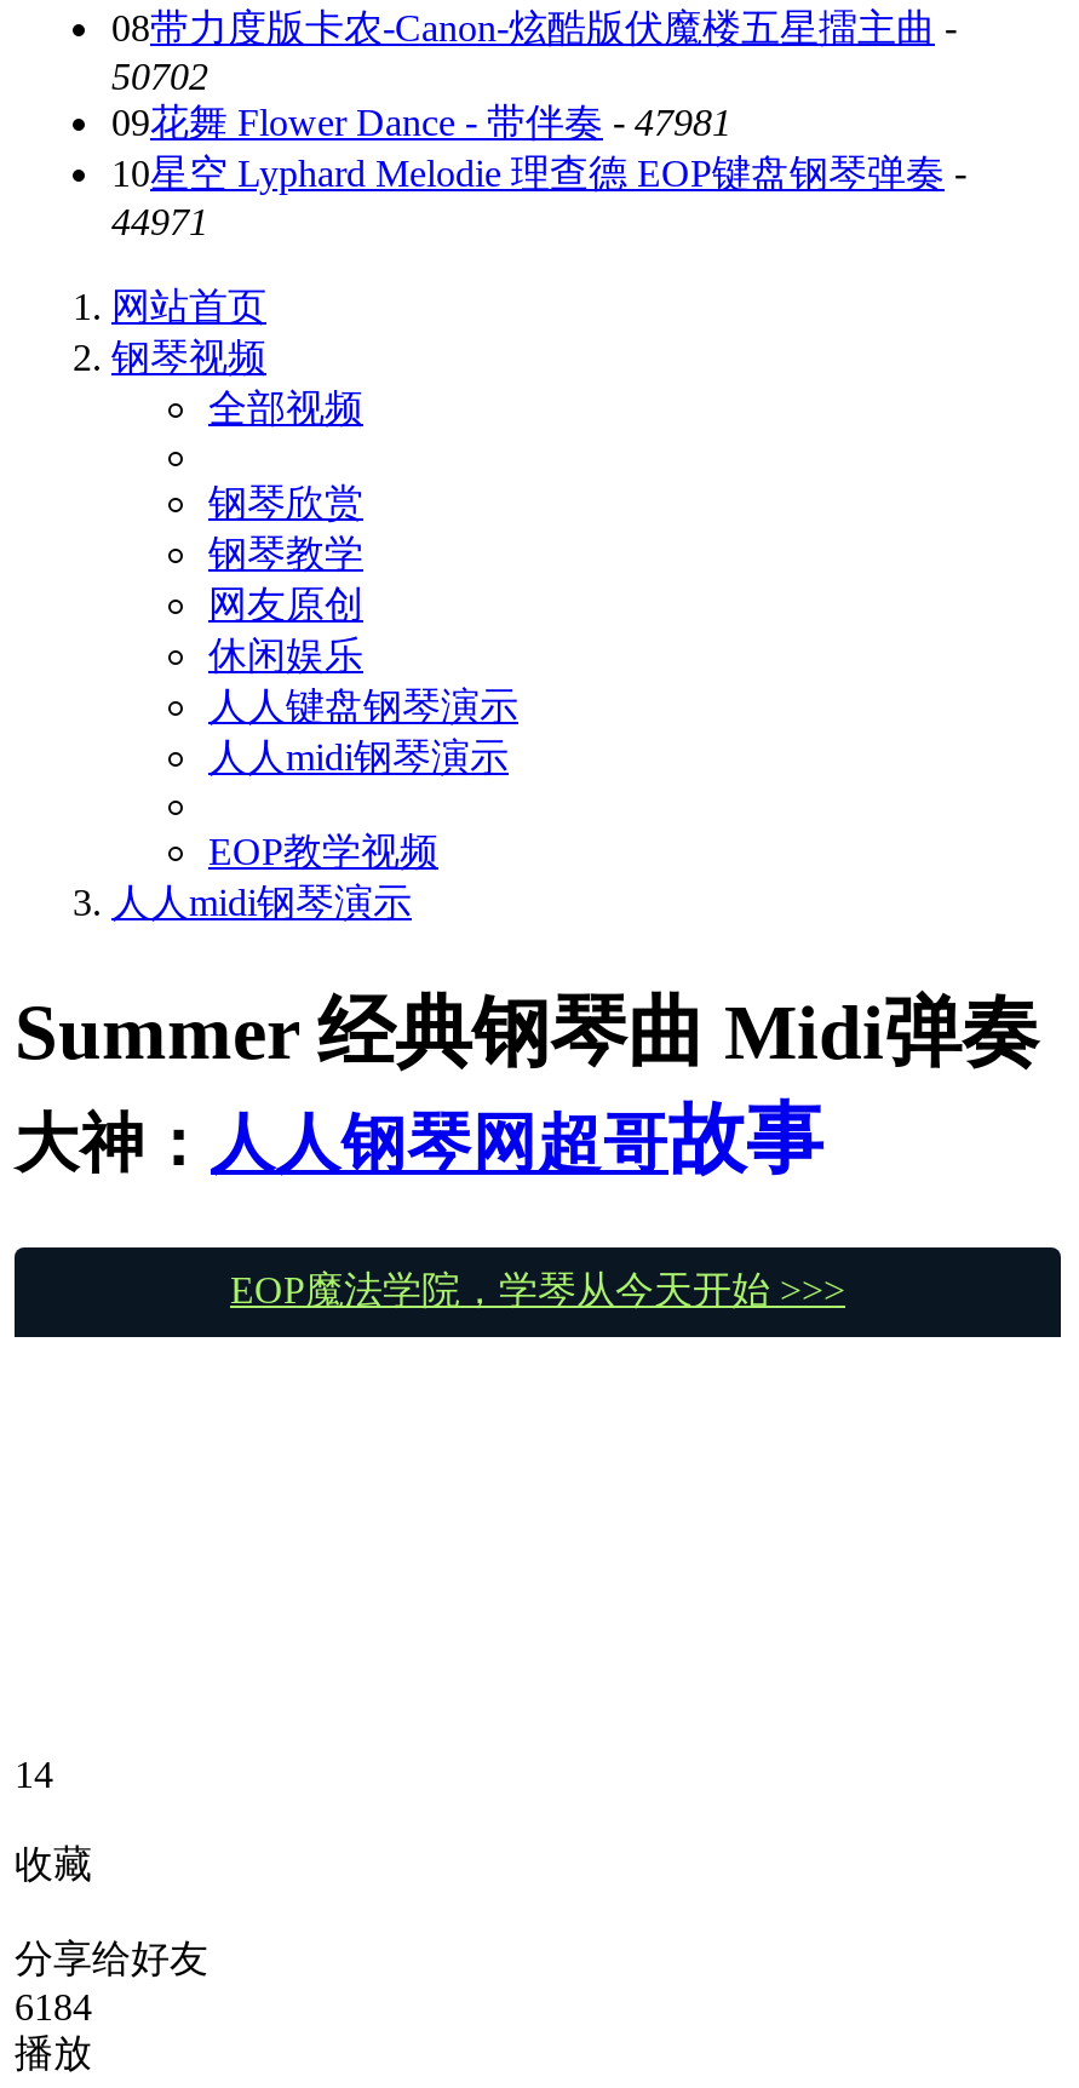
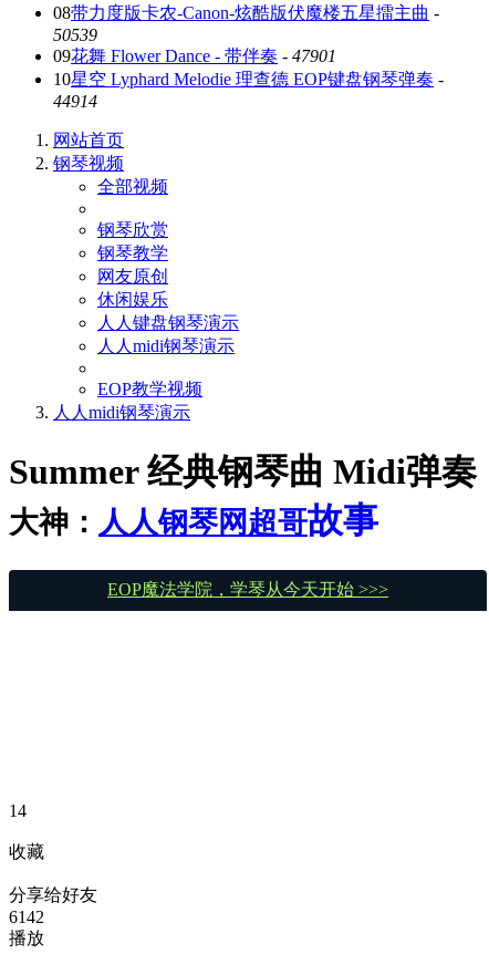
- 50702
+ 50539

- 09花舞 Flower Dance - 带伴奏- 47981
+ 09花舞 Flower Dance - 带伴奏- 47901

- 44971
+ 44914

- 6184
+ 6142
